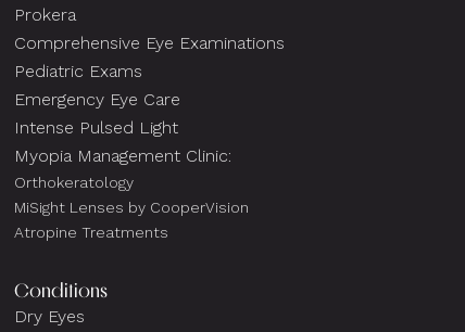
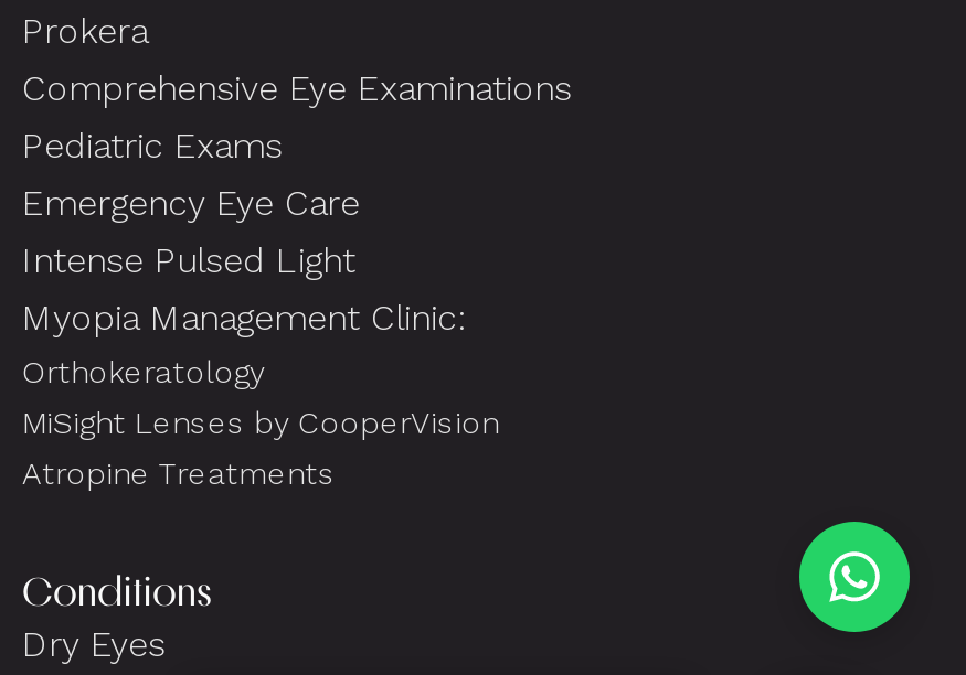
+ [image]
